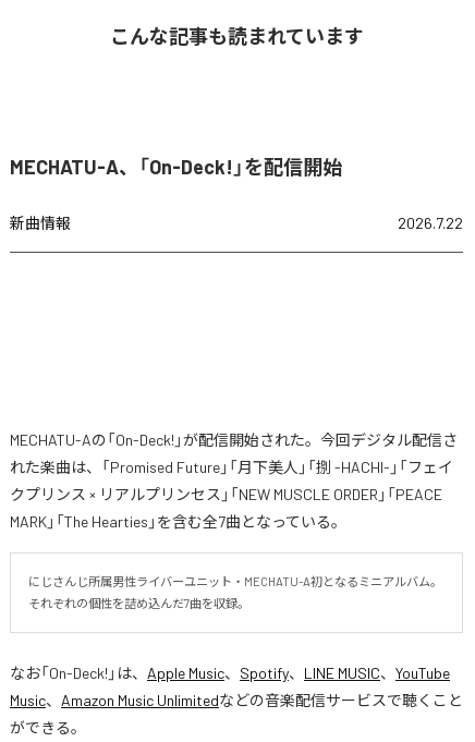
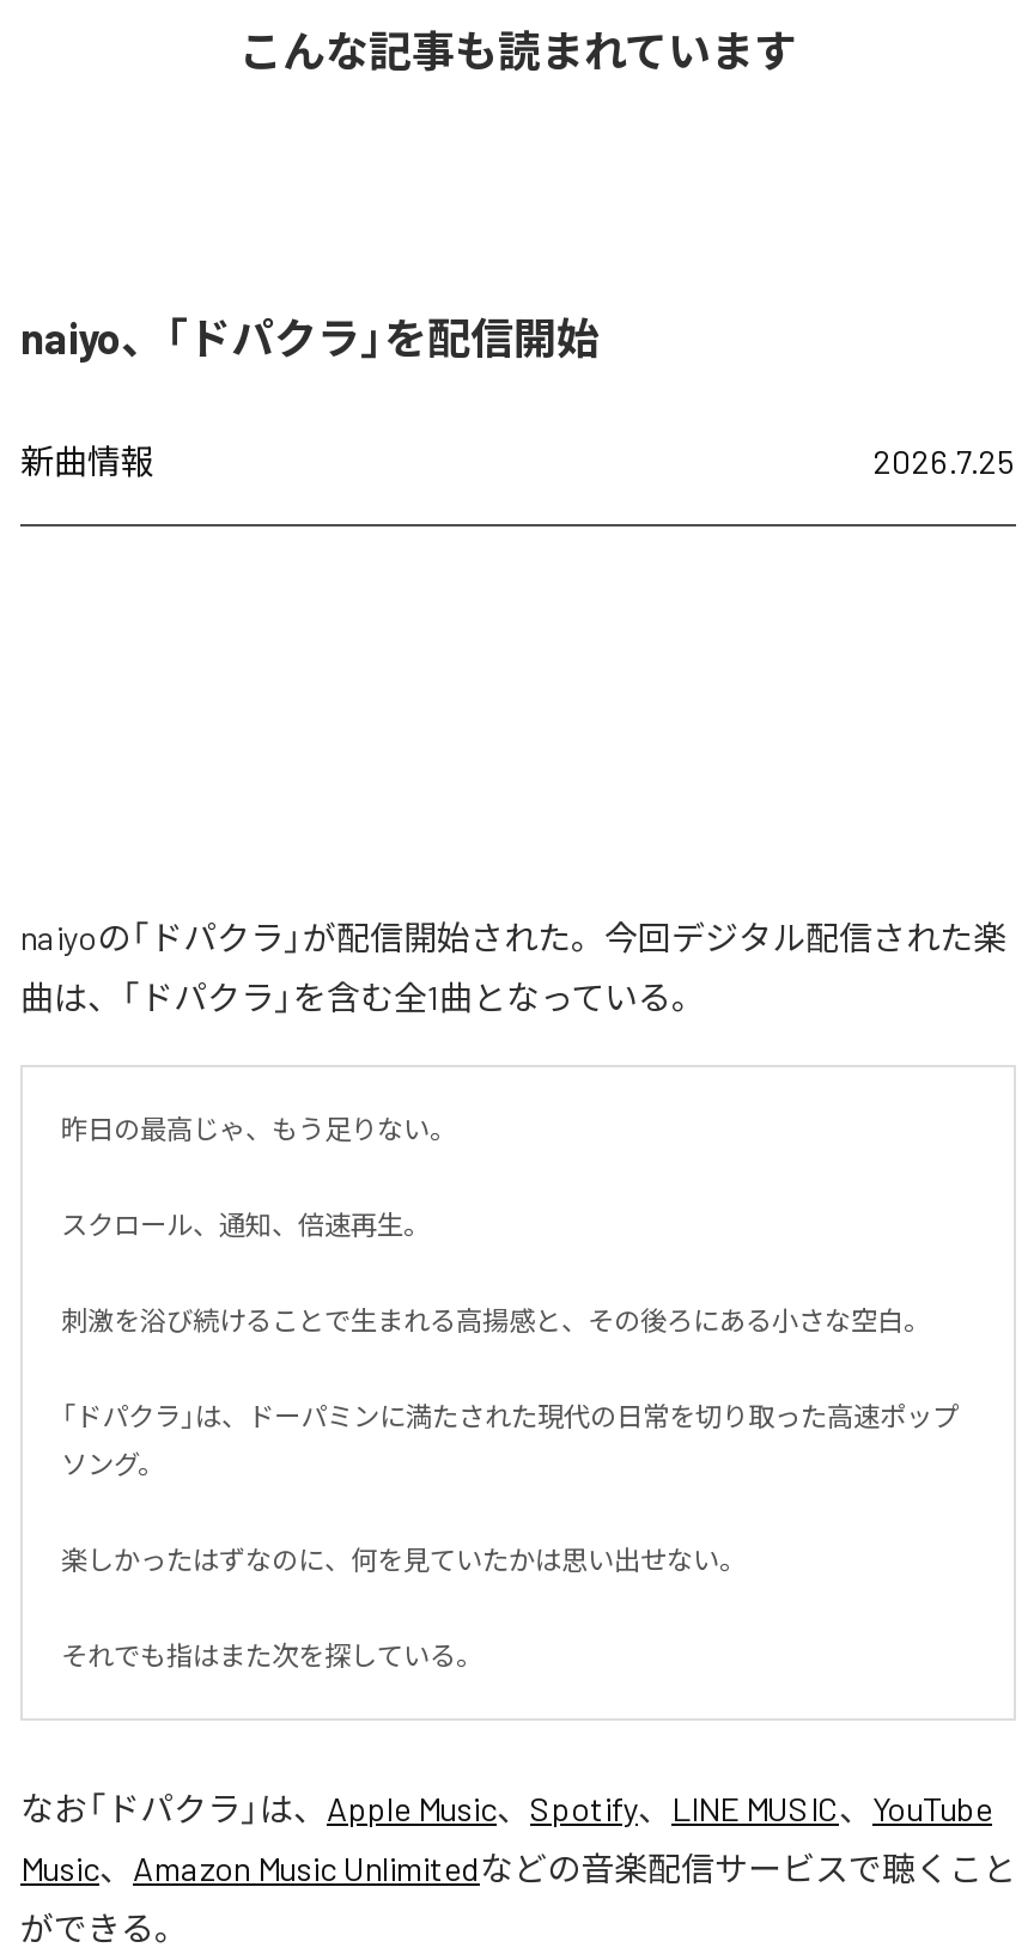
- MECHATU-A、「On-Deck!」を配信開始
+ naiyo、「ドパクラ」を配信開始

- 2026.7.22
+ 2026.7.25

- MECHATU-Aの「On-Deck!」が配信開始された。今回デジタル配信さ
- れた楽曲は、「Promised Future」「月下美人」「捌 -HACHI-」「フェイ
- クプリンス × リアルプリンセス」「NEW MUSCLE ORDER」「PEACE
- MARK」「The Hearties」を含む全7曲となっている。
- にじさんじ所属男性ライバーユニット・MECHATU-A初となるミニアルバム。
- それぞれの個性を詰め込んだ7曲を収録。
+ naiyoの「ドパクラ」が配信開始された。今回デジタル配信された楽
+ 曲は、「ドパクラ」を含む全1曲となっている。
+ 昨日の最高じゃ、もう足りない。
+ スクロール、通知、倍速再生。
+ 刺激を浴び続けることで生まれる高揚感と、その後ろにある小さな空白。
+ 「ドパクラ」は、ドーパミンに満たされた現代の日常を切り取った高速ポップ
+ ソング。
+ 楽しかったはずなのに、何を見ていたかは思い出せない。
+ それでも指はまた次を探している。

- なお「On-Deck!」は、Apple Music、Spotify、LINE MUSIC、YouTube
+ なお「ドパクラ」は、Apple Music、Spotify、LINE MUSIC、YouTube
